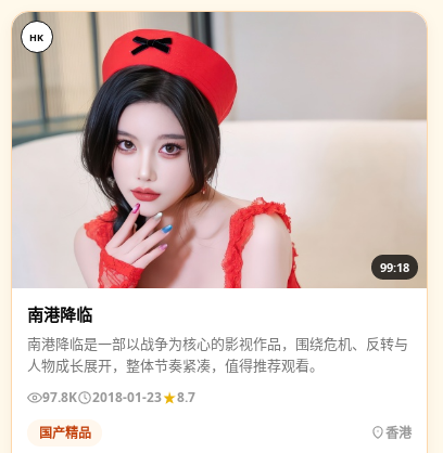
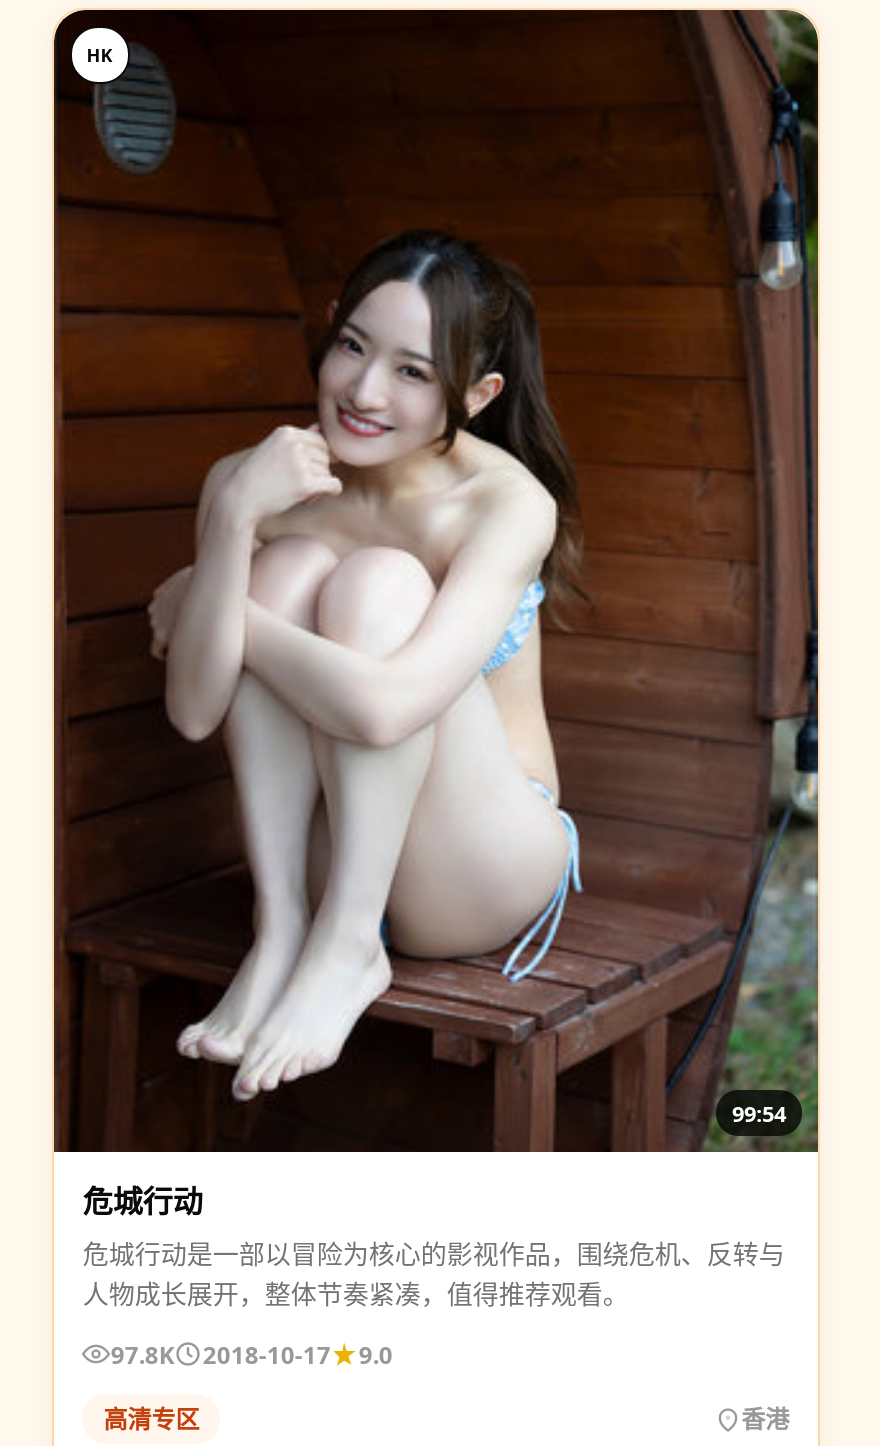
- [image]
- 99:18
+ [image]
+ 99:54

- 南港降临
- 南港降临是一部以战争为核心的影视作品，围绕危机、反转与
+ 危城行动
+ 危城行动是一部以冒险为核心的影视作品，围绕危机、反转与

- 2018-01-23
- 8.7
+ 2018-10-17
+ 9.0

- 国产精品
+ 高清专区
